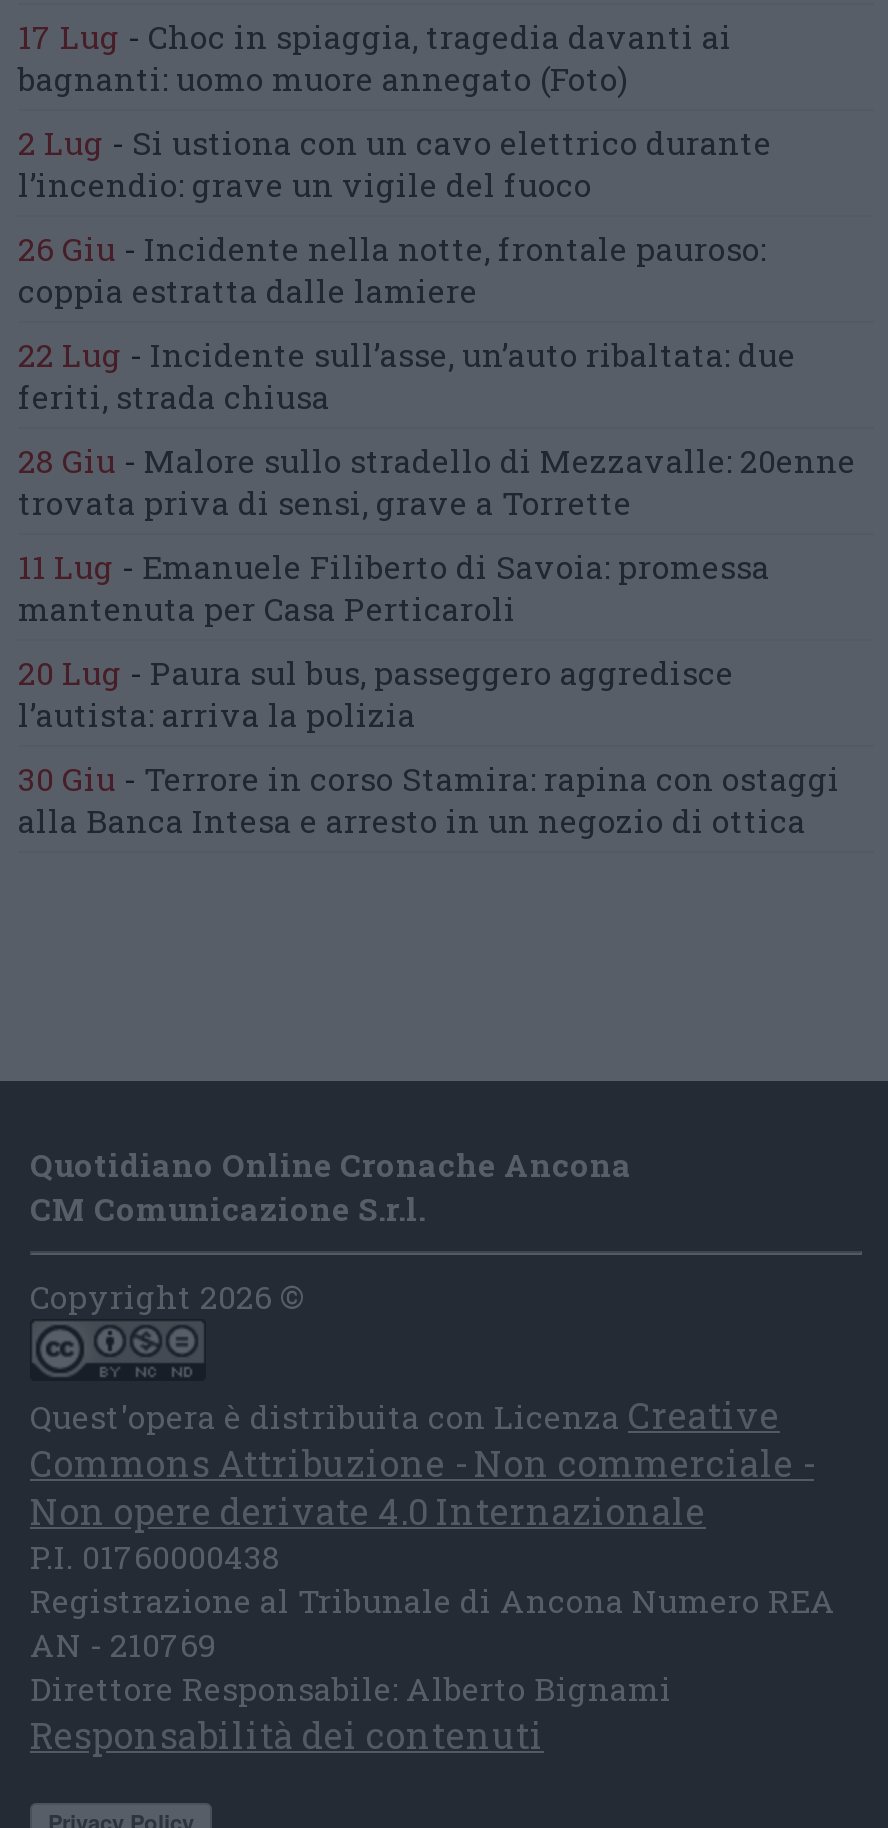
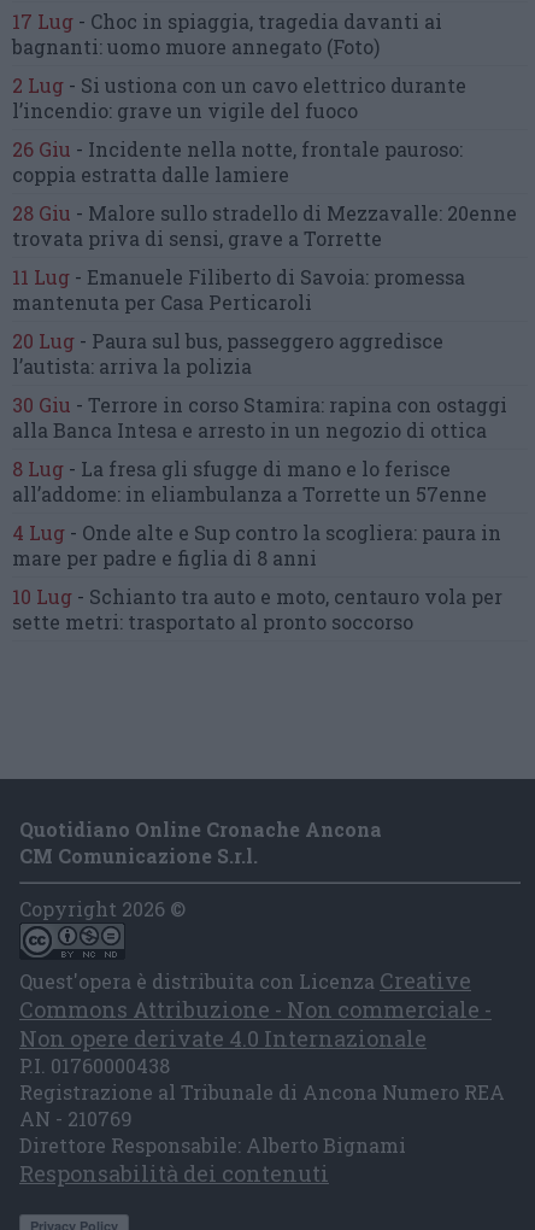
- 22 Lug - Incidente sull’asse, un’auto ribaltata: due
- feriti, strada chiusa

moved up: 28 Giu - Malore sullo stradello di Mezzavalle: 20enne | trovata priva di sensi, grave a Torrette | 11 Lug - Emanuele Filiberto di Savoia: promessa | mantenuta per Casa Perticaroli | 20 Lug - Paura sul bus, passeggero aggredisce | l’autista: arriva la polizia | 30 Giu - Terrore in corso Stamira: rapina con ostaggi | alla Banca Intesa e arresto in un negozio di ottica

+ 8 Lug - La fresa gli sfugge di mano e lo ferisce
+ all’addome: in eliambulanza a Torrette un 57enne
+ 4 Lug - Onde alte e Sup contro la scogliera: paura in
+ mare per padre e figlia di 8 anni
+ 10 Lug - Schianto tra auto e moto, centauro vola per
+ sette metri: trasportato al pronto soccorso
